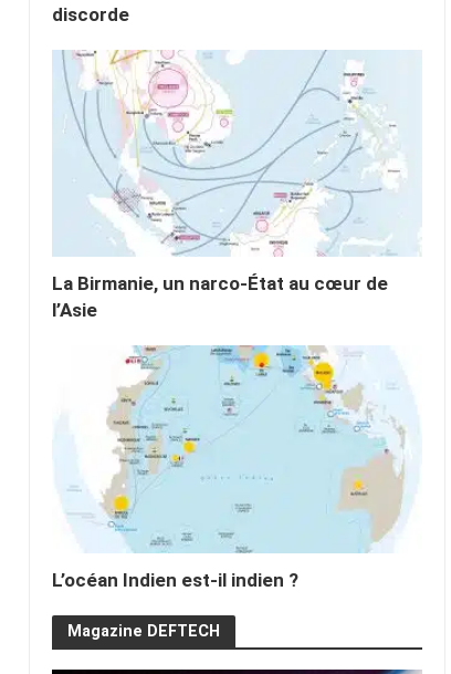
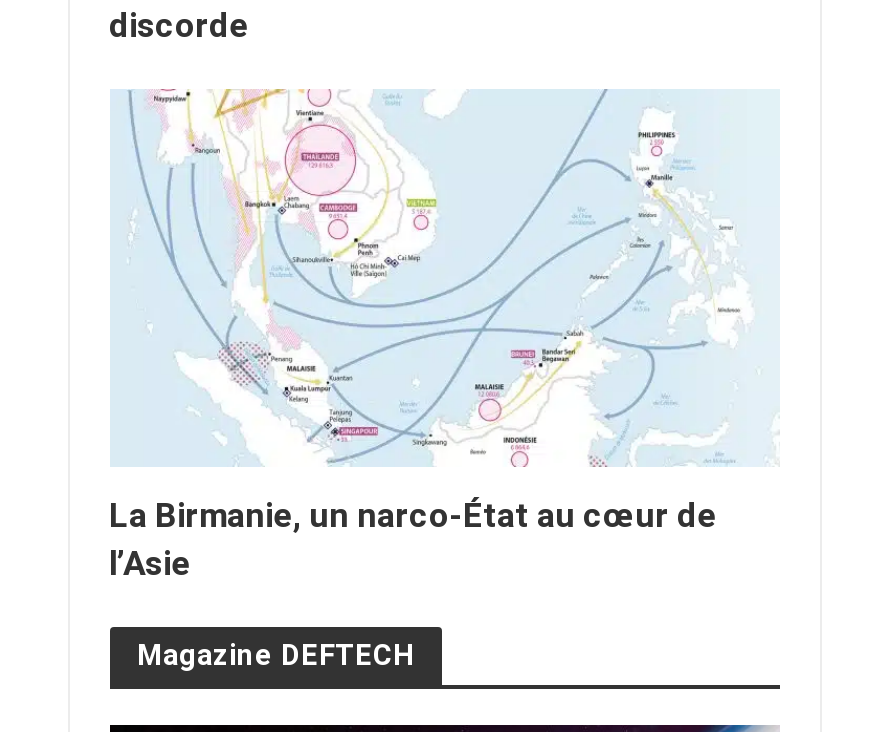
- [image]
- L’océan Indien est-il indien ?
